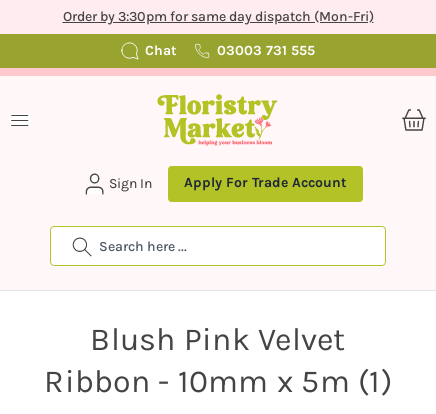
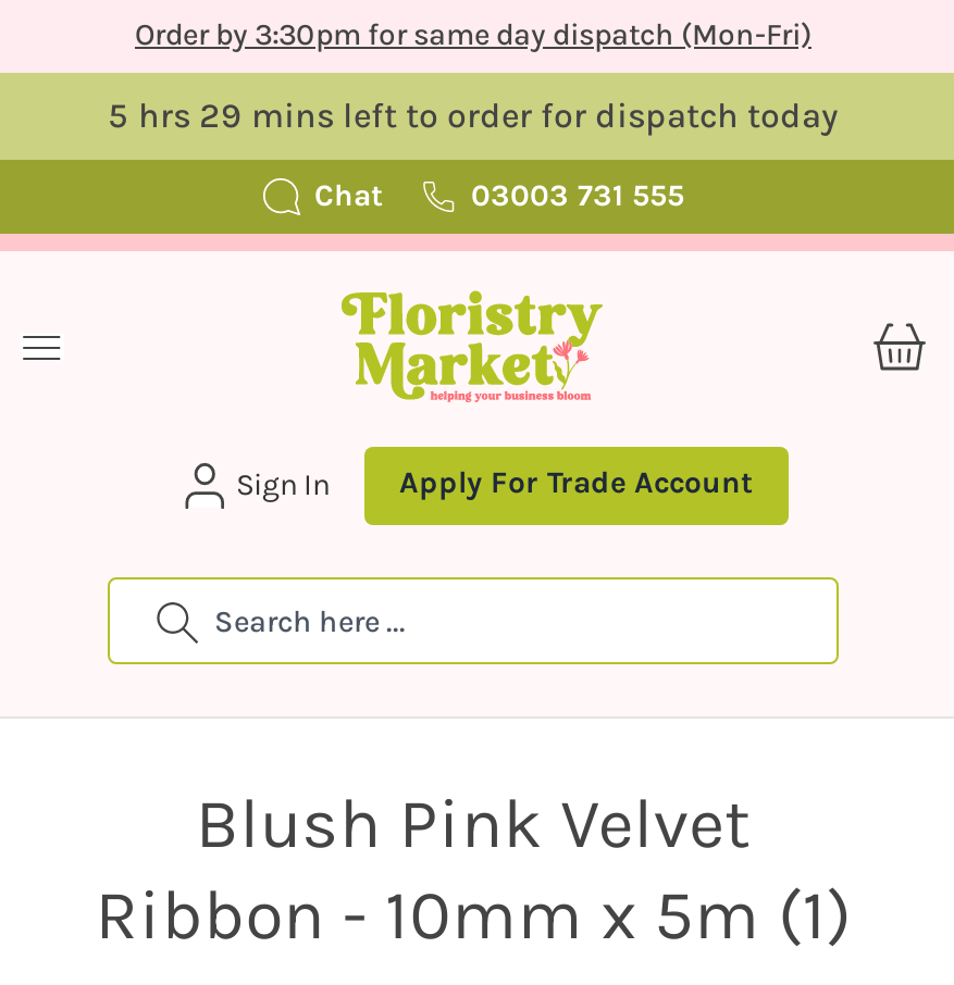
+ 5 hrs 29 mins left to order for dispatch today
